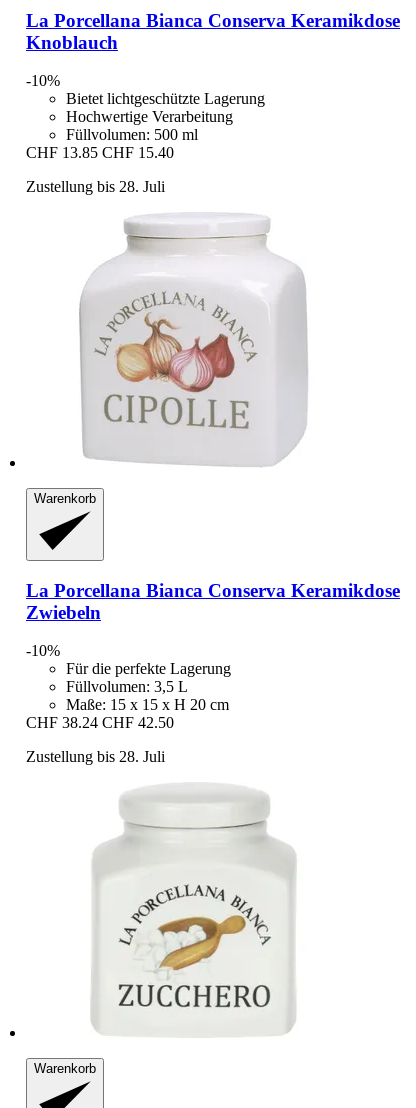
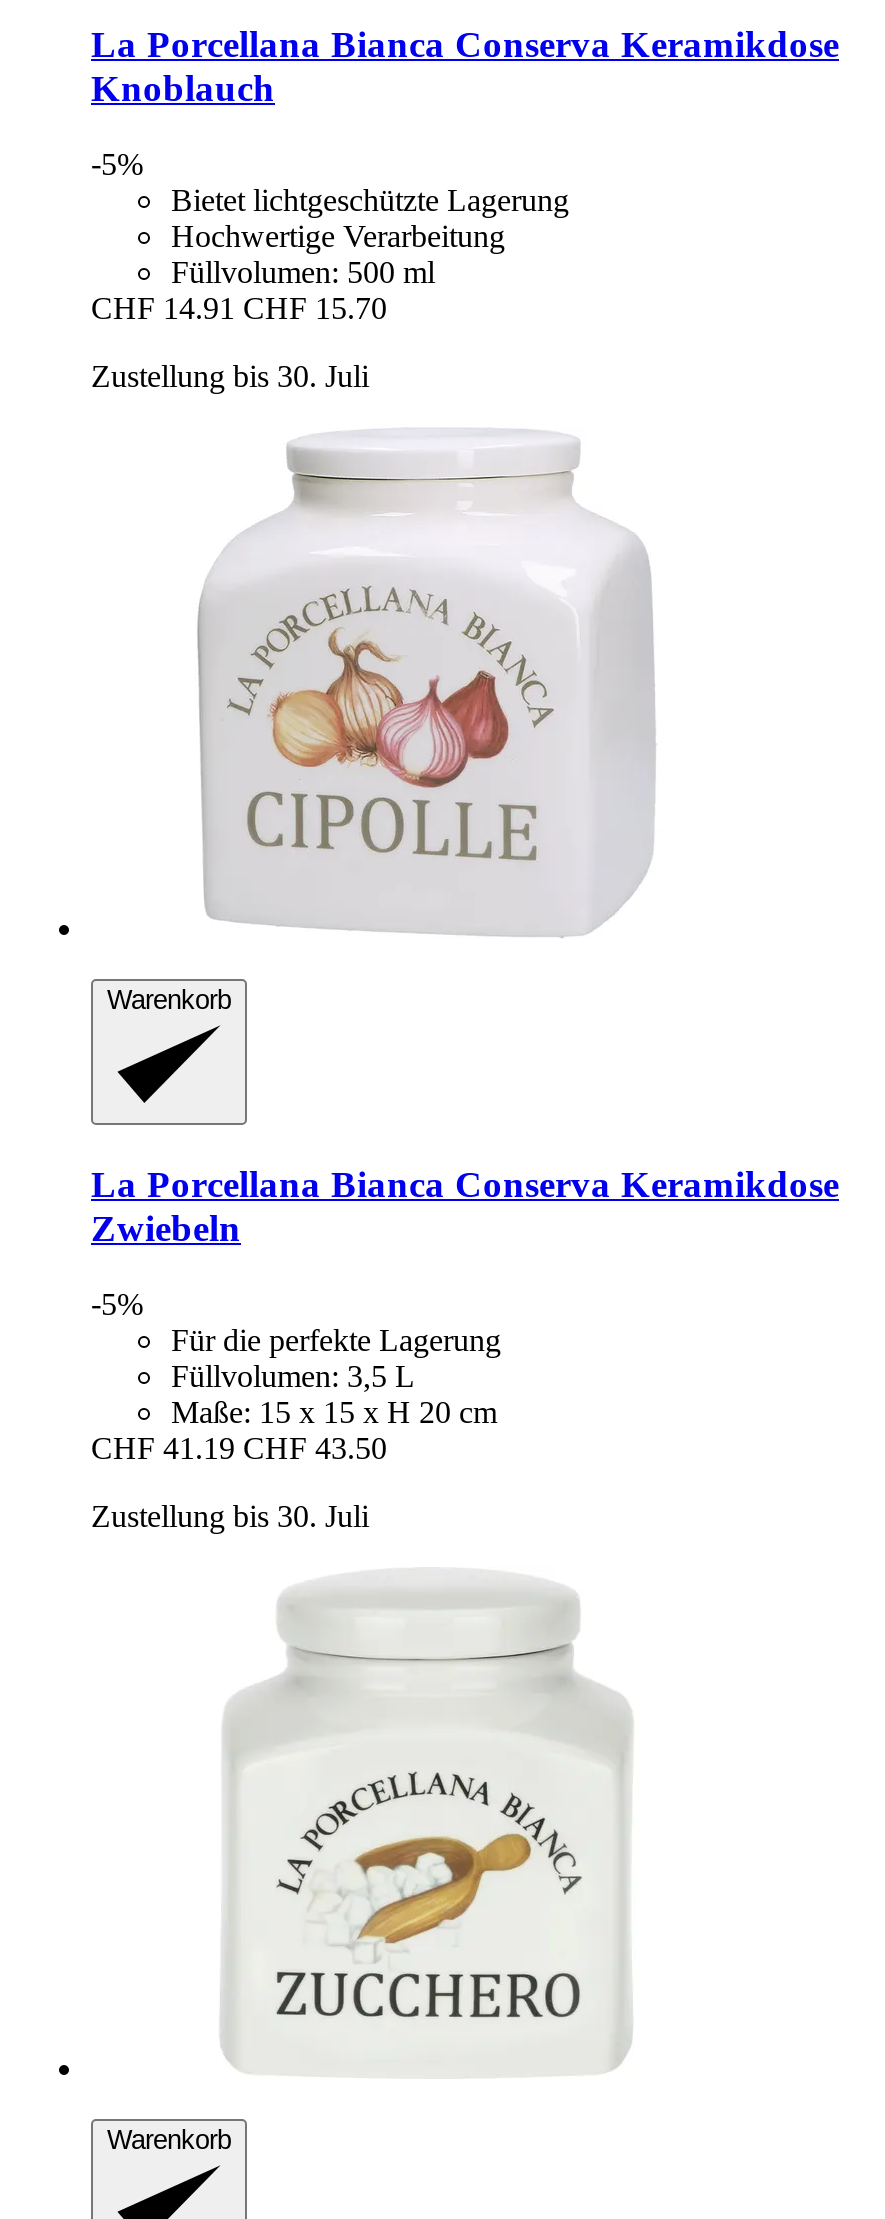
- -10%
+ -5%

- CHF 13.85 CHF 15.40
+ CHF 14.91 CHF 15.70

- Zustellung bis 28. Juli
+ Zustellung bis 30. Juli

- -10%
+ -5%

- CHF 38.24 CHF 42.50
+ CHF 41.19 CHF 43.50

- Zustellung bis 28. Juli
+ Zustellung bis 30. Juli
